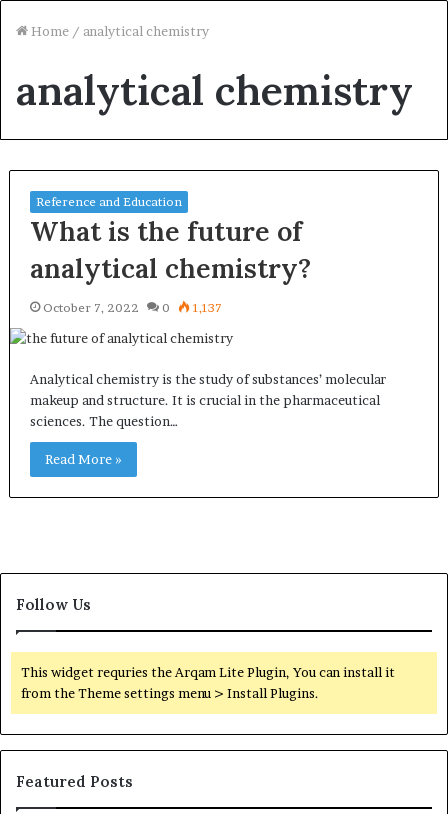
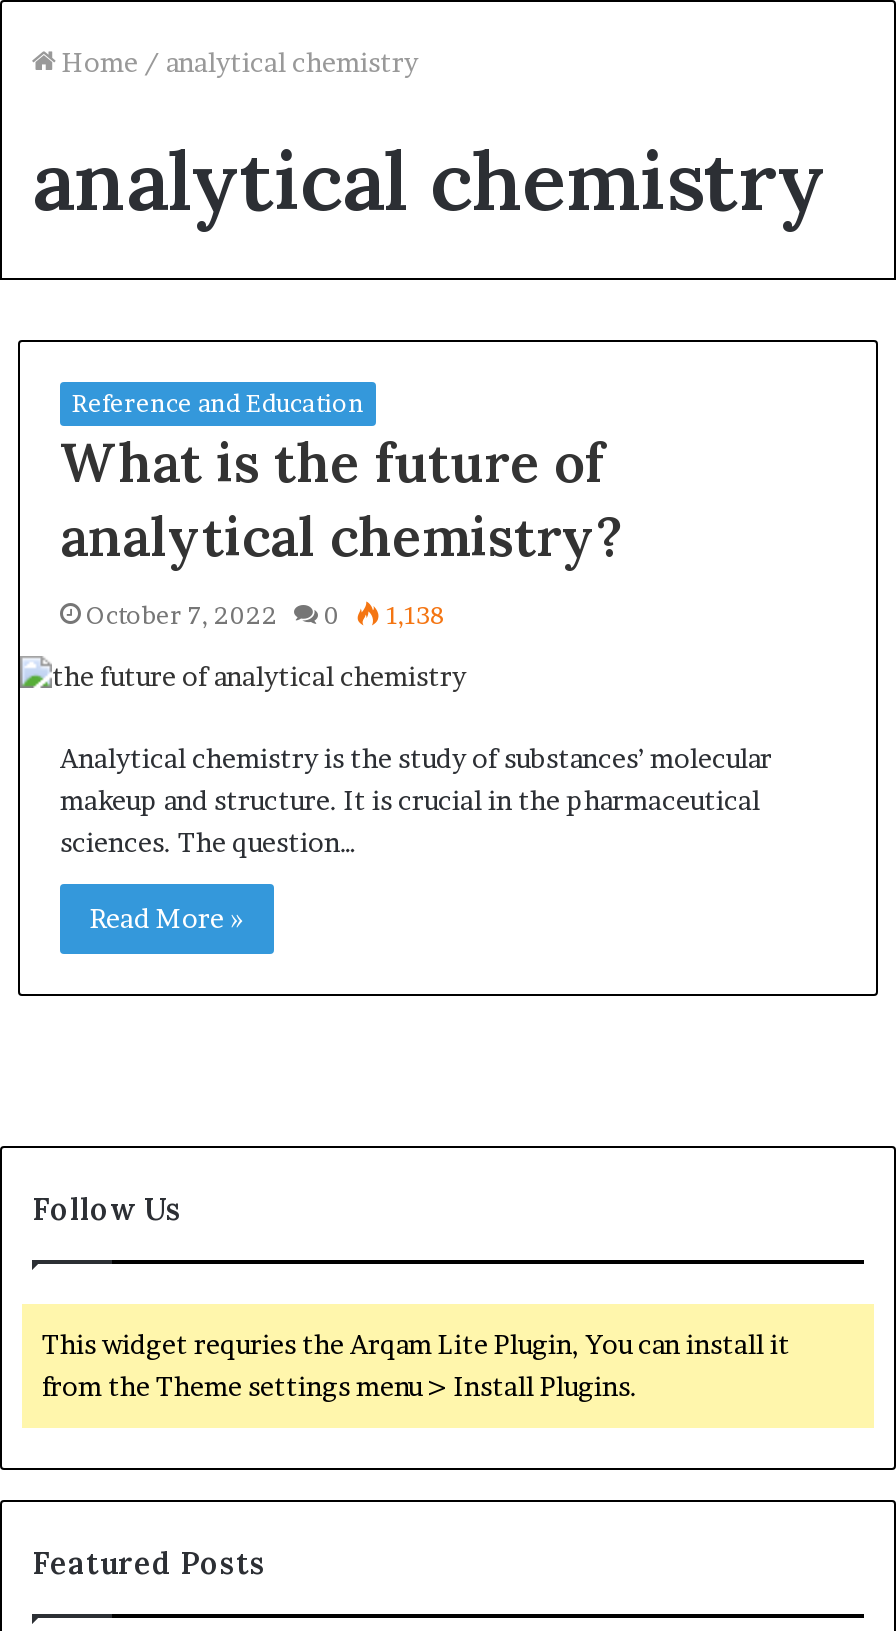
- October 7, 2022 0 1,137
+ October 7, 2022 0 1,138
